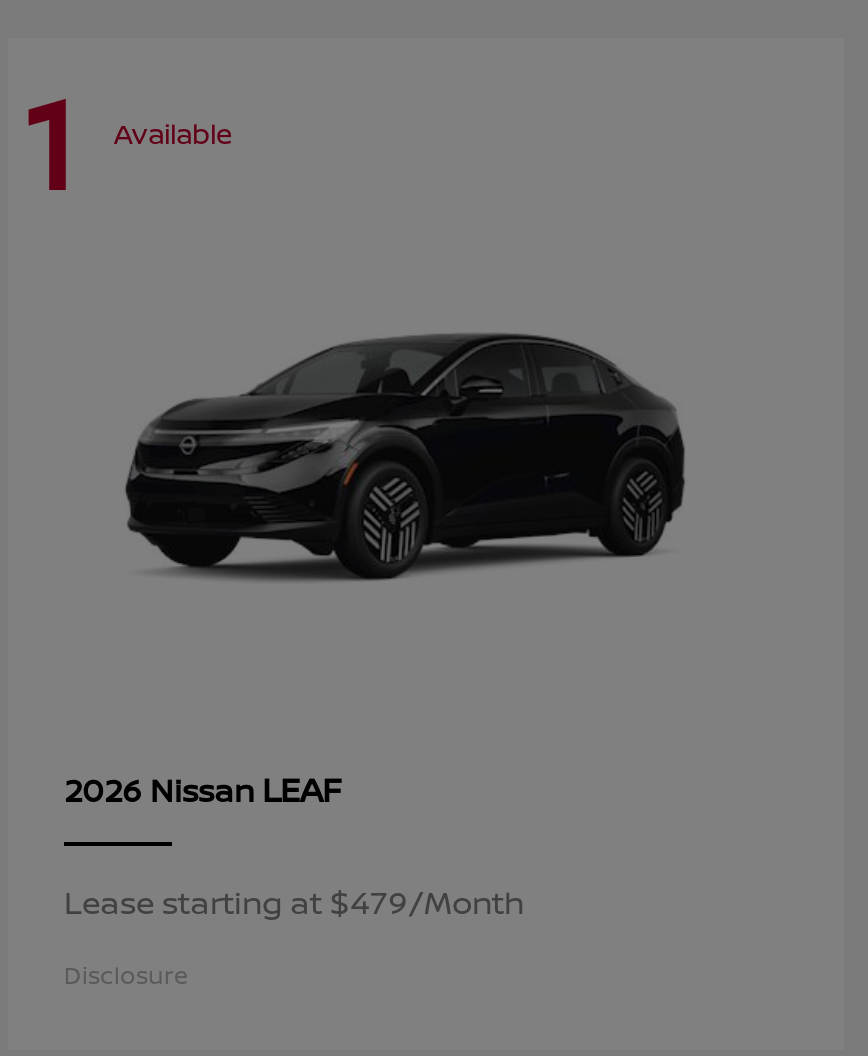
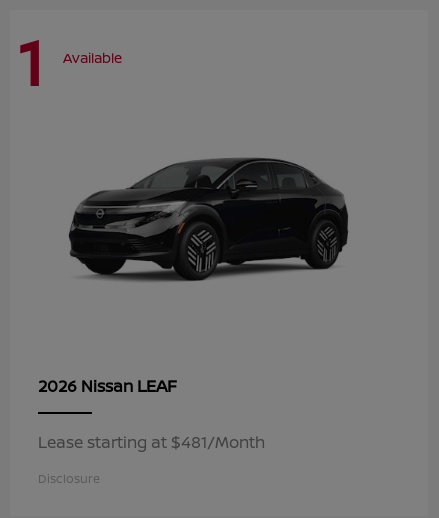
- Lease starting at $479/Month
+ Lease starting at $481/Month
